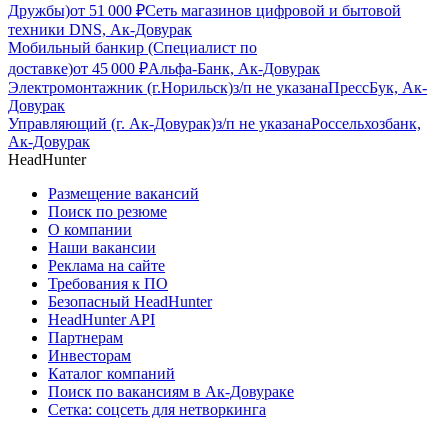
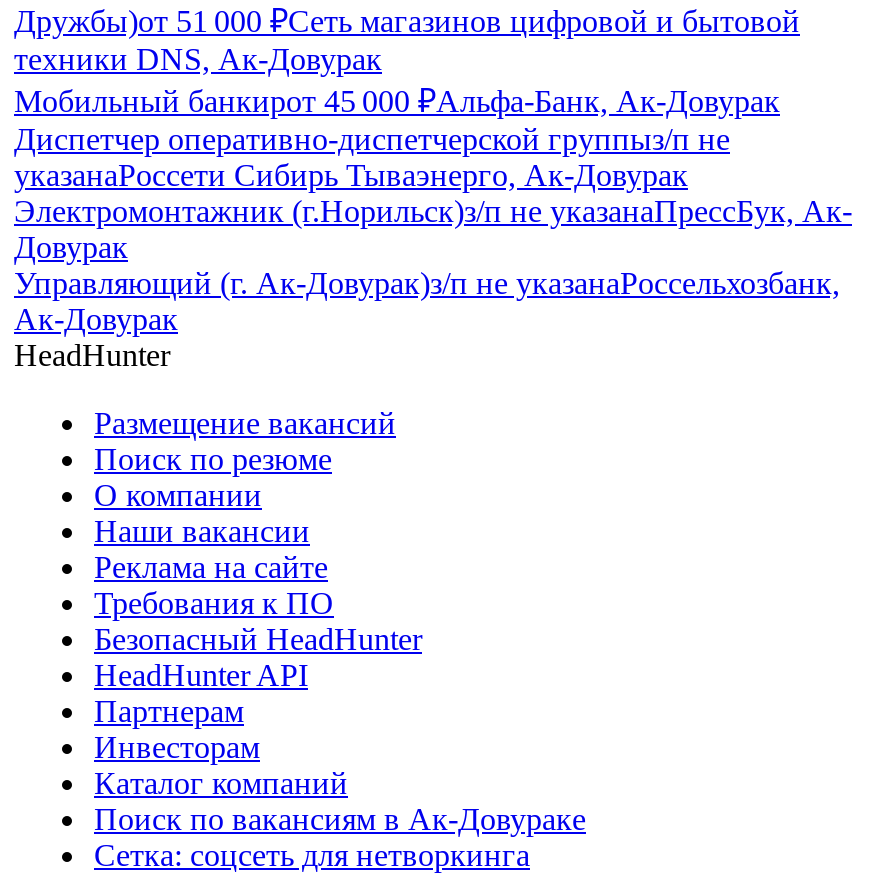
- Мобильный банкир (Специалист по
- доставке)от 45 000 ₽Альфа-Банк, Ак-Довурак
+ Мобильный банкирот 45 000 ₽Альфа-Банк, Ак-Довурак
+ Диспетчер оперативно-диспетчерской группыз/п не
+ указанаРоссети Сибирь Тываэнерго, Ак-Довурак
